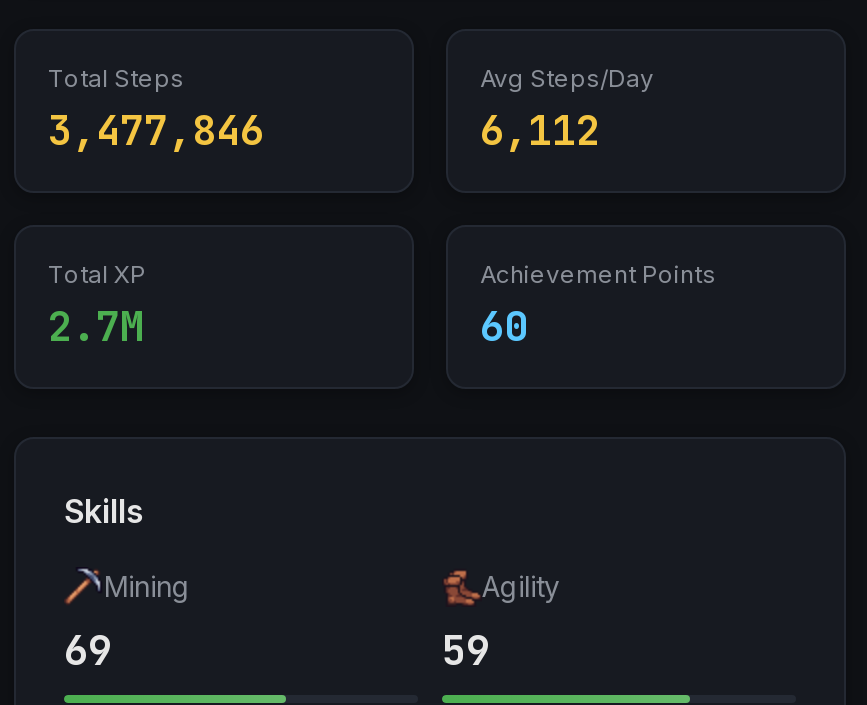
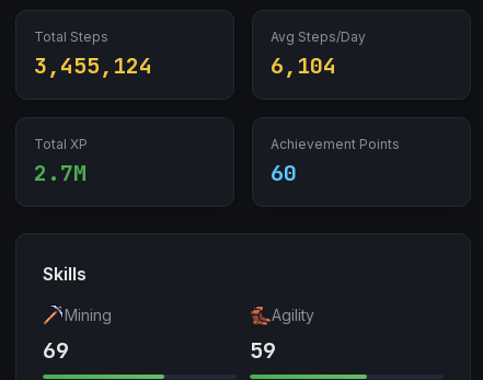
- 3,477,846
+ 3,455,124

- 6,112
+ 6,104
